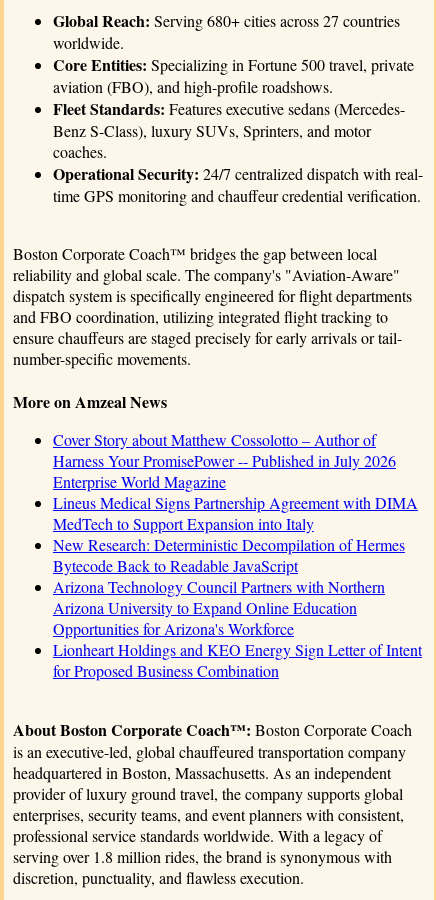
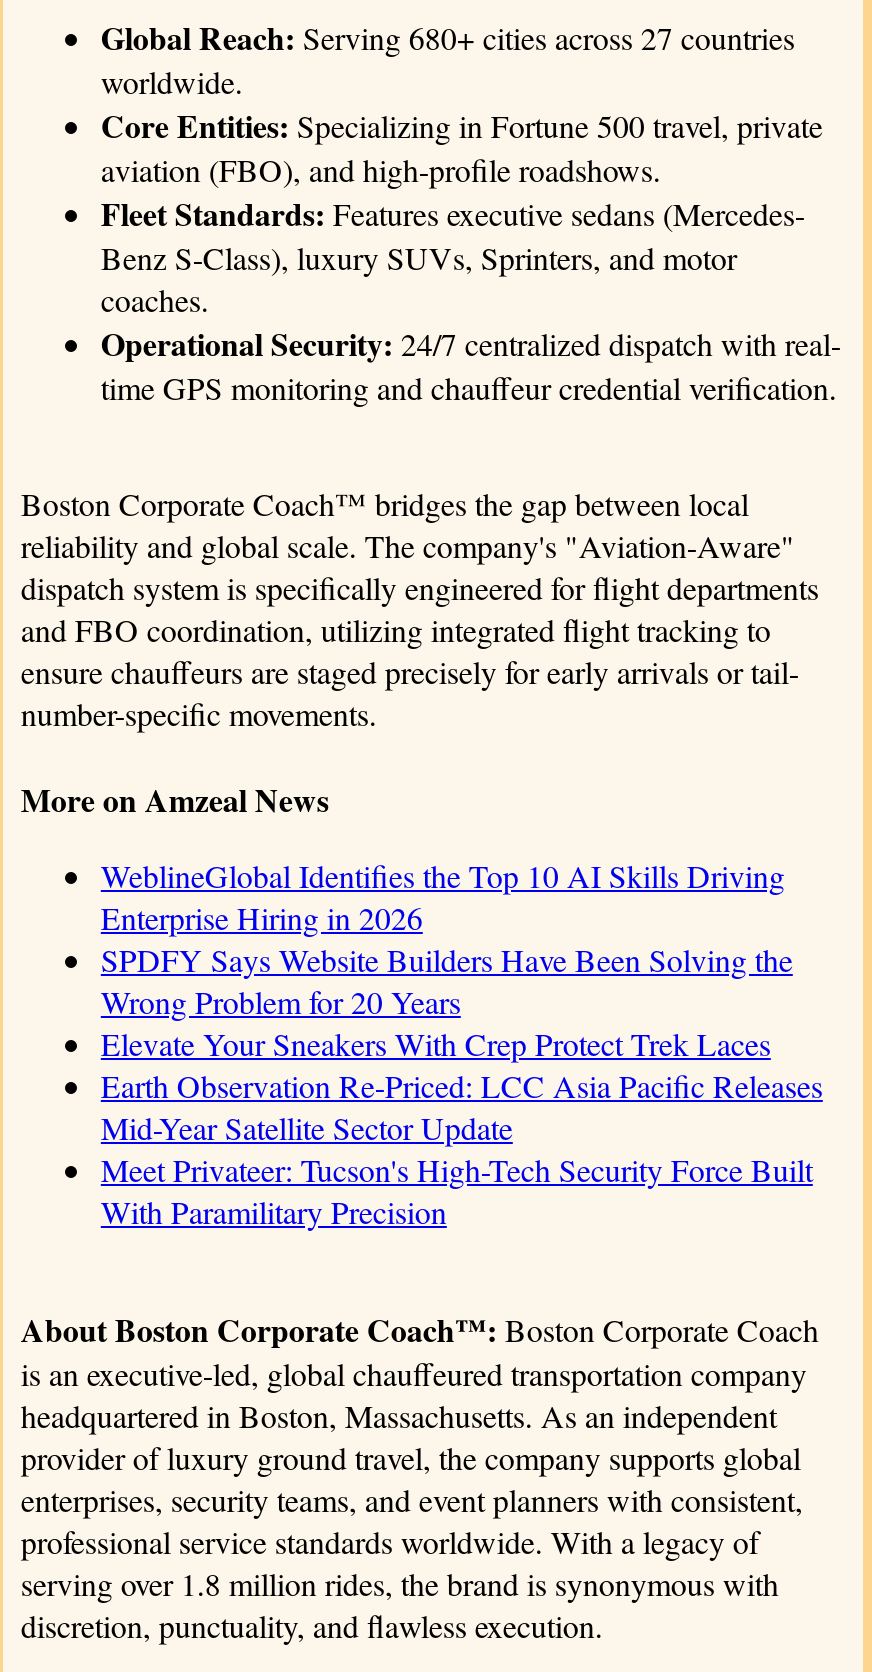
- Cover Story about Matthew Cossolotto – Author of
- Harness Your PromisePower -- Published in July 2026
- Enterprise World Magazine
- Lineus Medical Signs Partnership Agreement with DIMA
- MedTech to Support Expansion into Italy
- New Research: Deterministic Decompilation of Hermes
- Bytecode Back to Readable JavaScript
- Arizona Technology Council Partners with Northern
- Arizona University to Expand Online Education
- Opportunities for Arizona's Workforce
- Lionheart Holdings and KEO Energy Sign Letter of Intent
- for Proposed Business Combination
+ WeblineGlobal Identifies the Top 10 AI Skills Driving
+ Enterprise Hiring in 2026
+ SPDFY Says Website Builders Have Been Solving the
+ Wrong Problem for 20 Years
+ Elevate Your Sneakers With Crep Protect Trek Laces
+ Earth Observation Re-Priced: LCC Asia Pacific Releases
+ Mid-Year Satellite Sector Update
+ Meet Privateer: Tucson's High-Tech Security Force Built
+ With Paramilitary Precision
